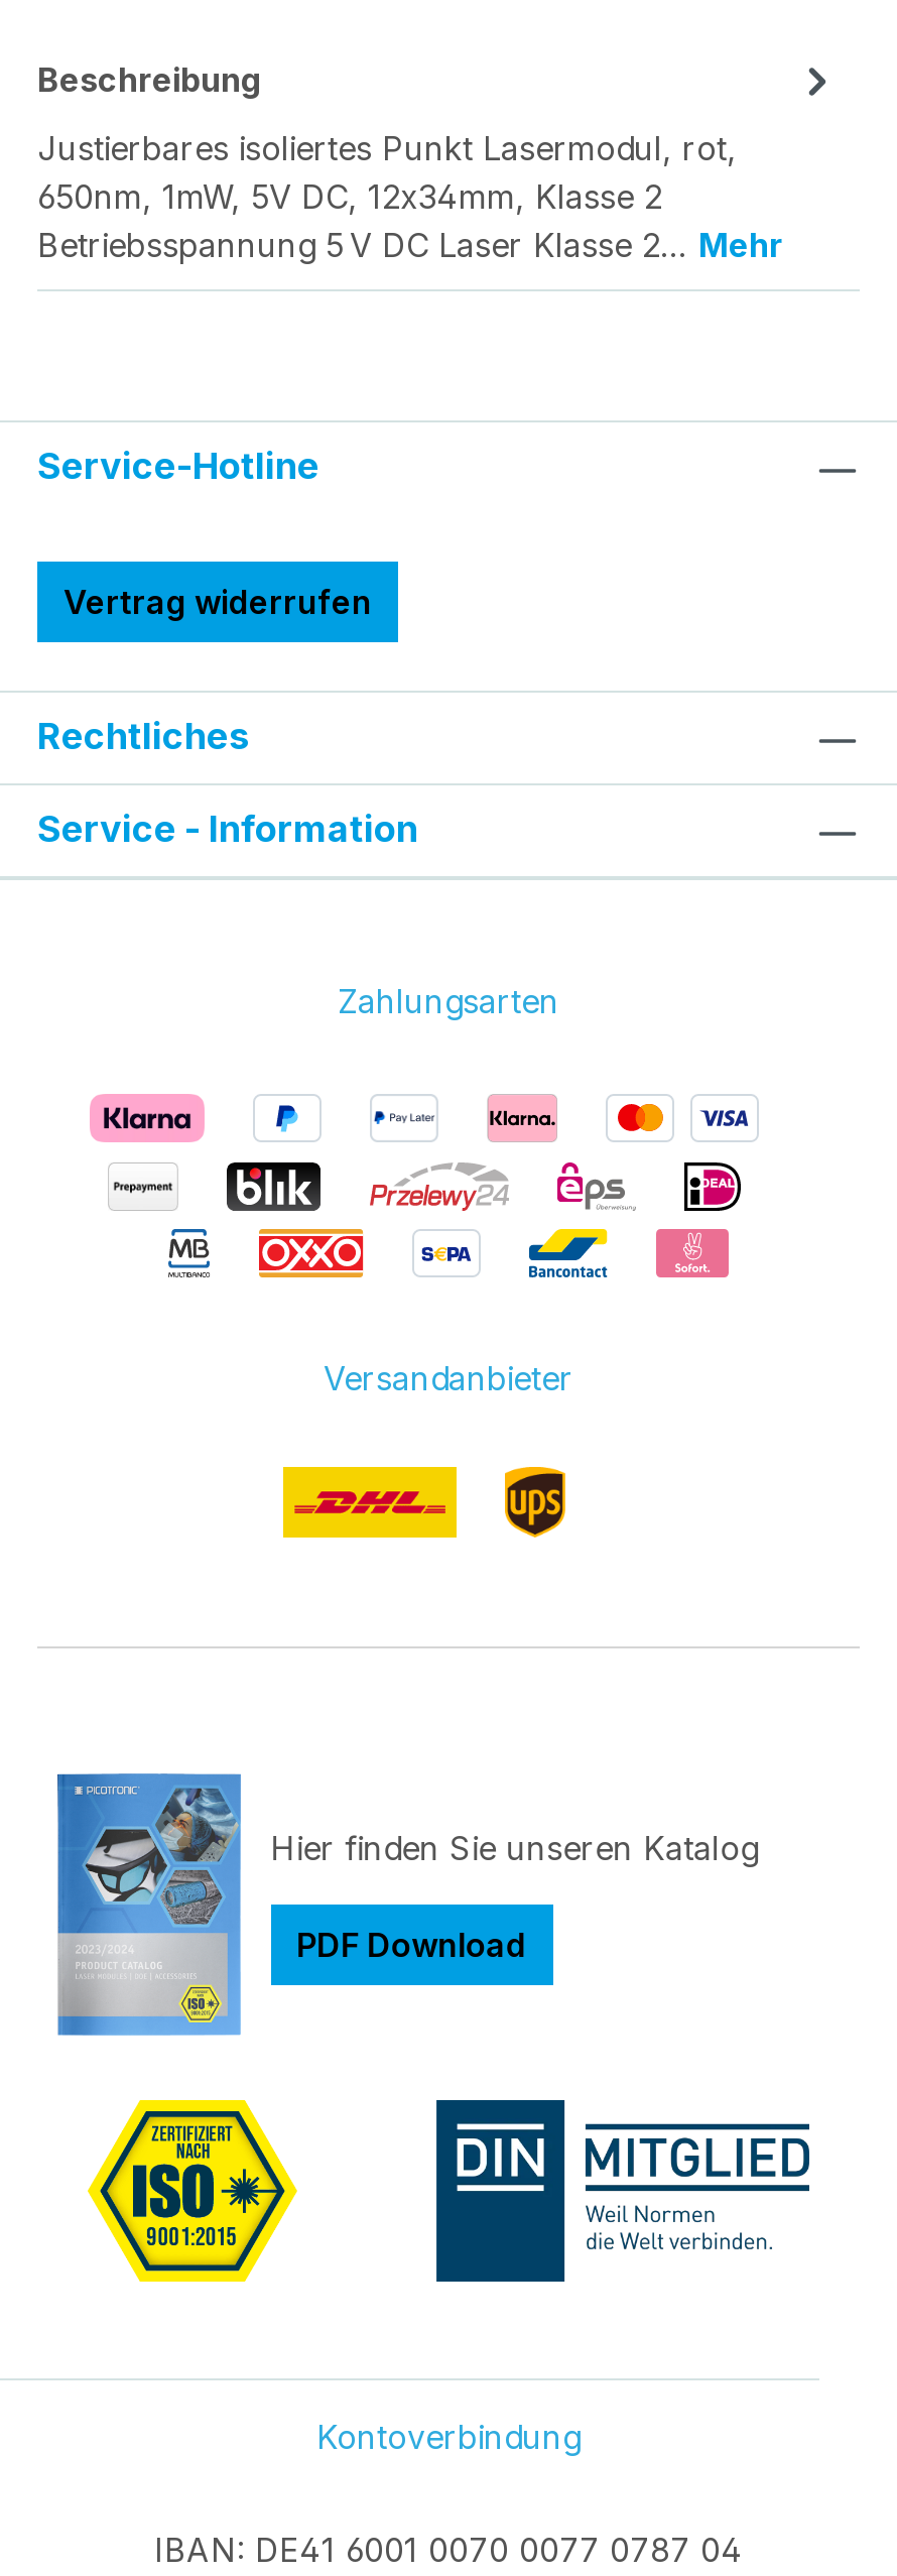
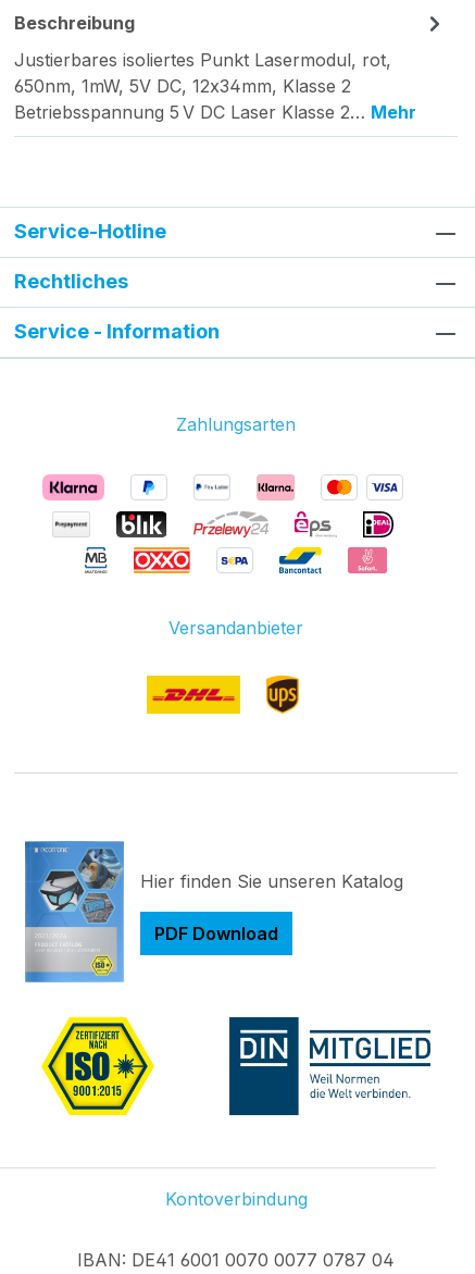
- Vertrag widerrufen
